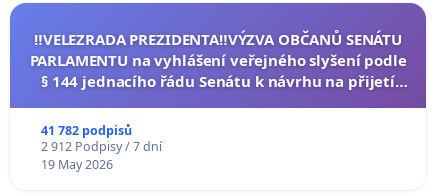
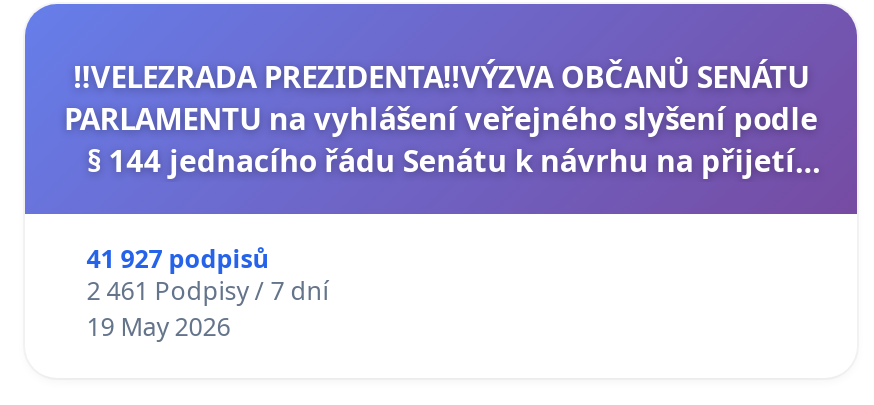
- 41 782 podpisů
+ 41 927 podpisů

- 2 912 Podpisy / 7 dní
+ 2 461 Podpisy / 7 dní
